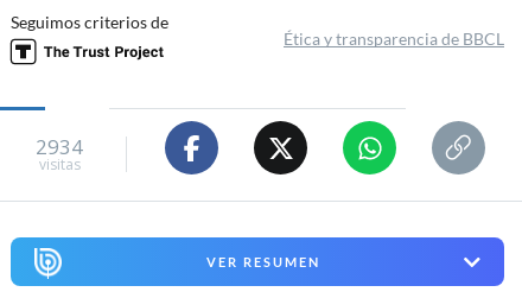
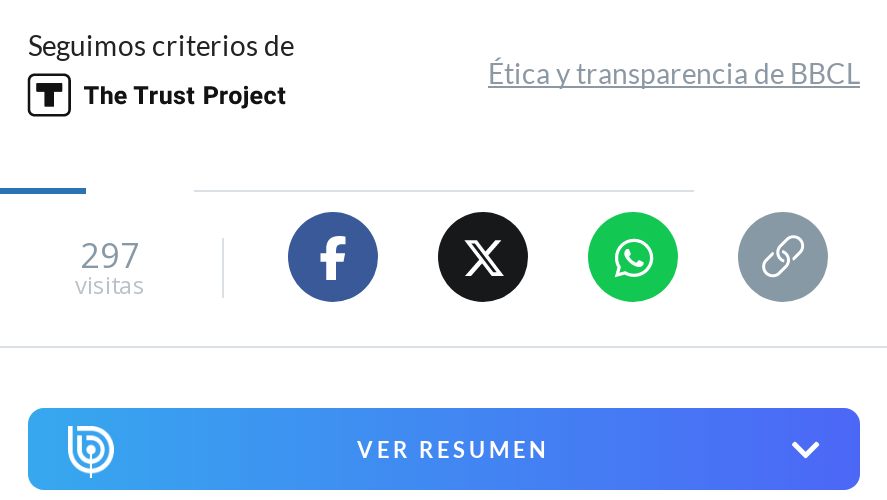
- 2934
+ 297
